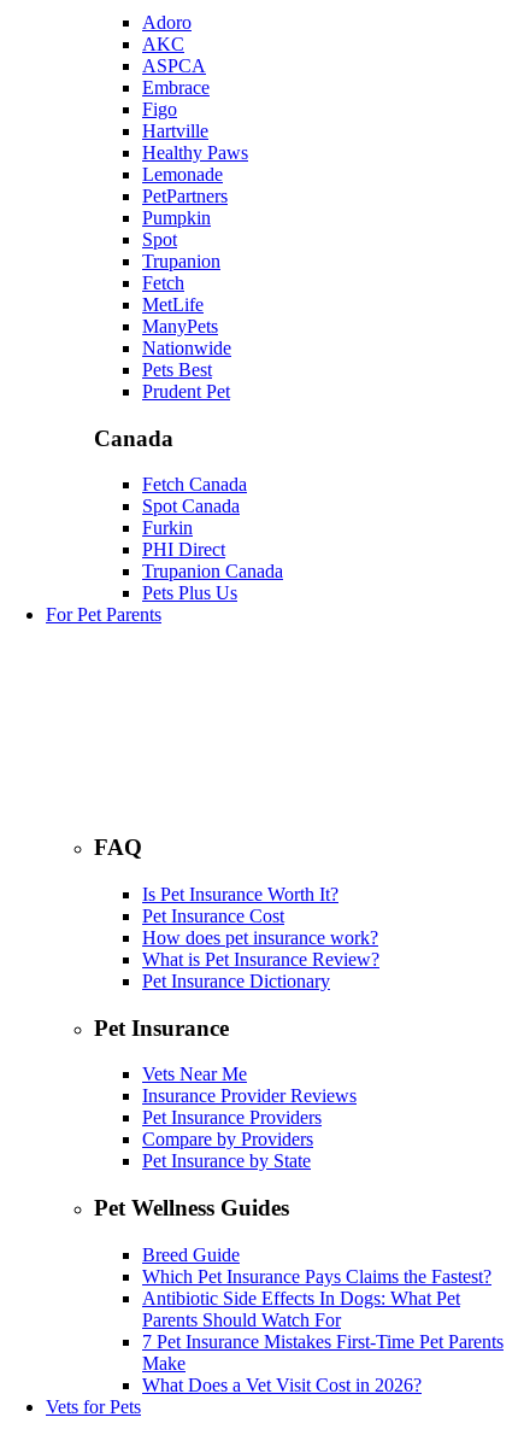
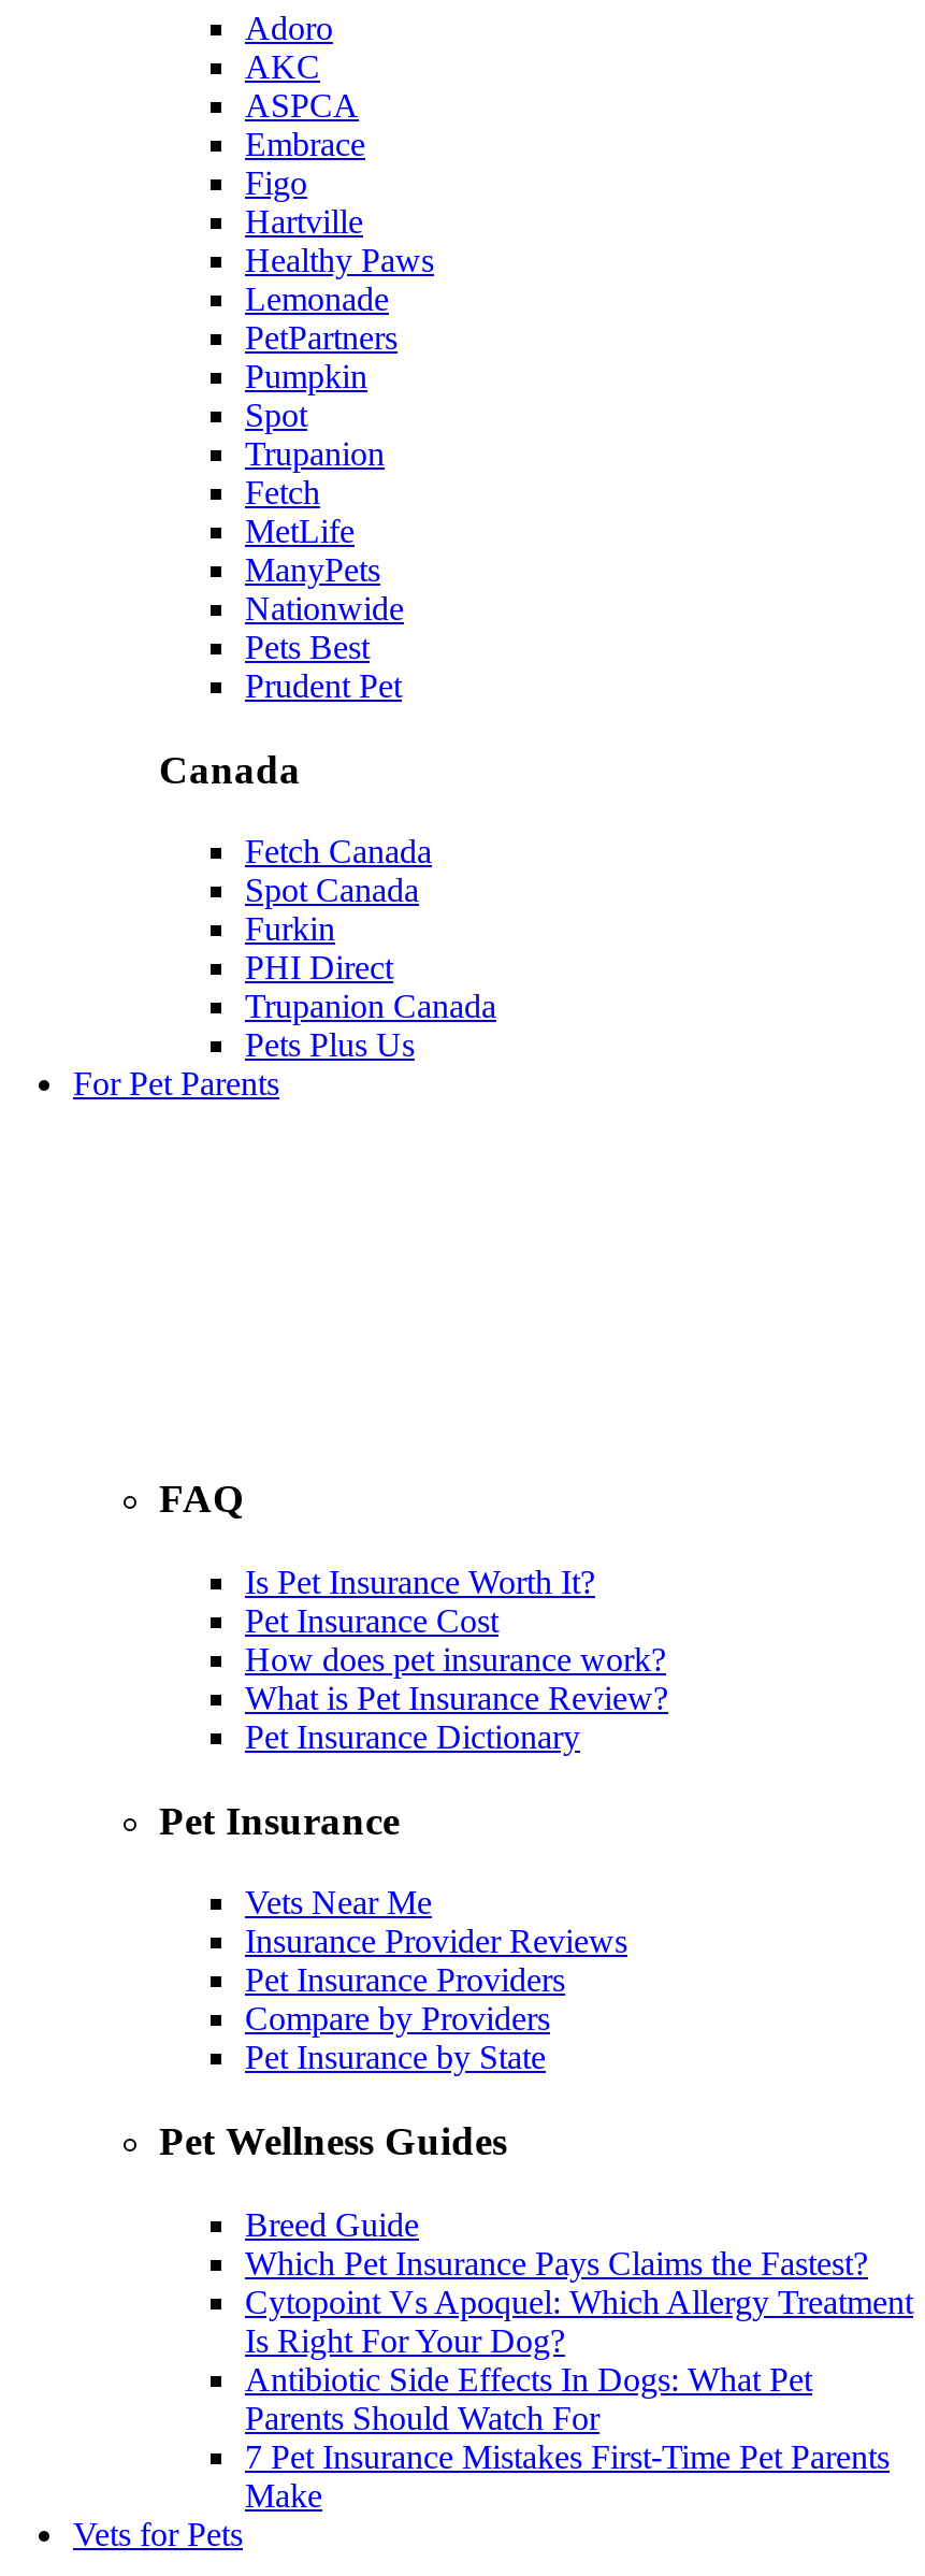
+ Cytopoint Vs Apoquel: Which Allergy Treatment
+ Is Right For Your Dog?

moved down: Antibiotic Side Effects In Dogs: What Pet | Parents Should Watch For | 7 Pet Insurance Mistakes First-Time Pet Parents | Make

- What Does a Vet Visit Cost in 2026?
